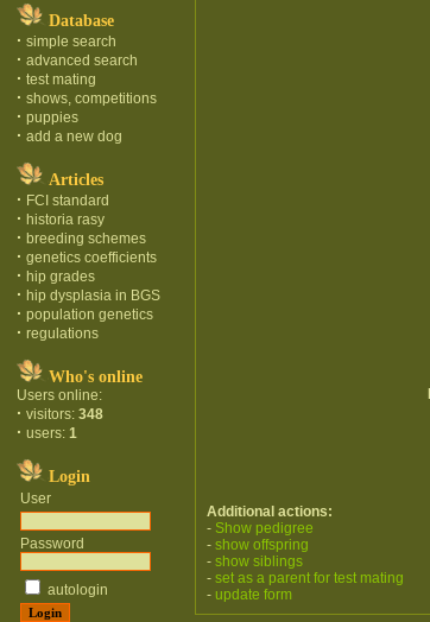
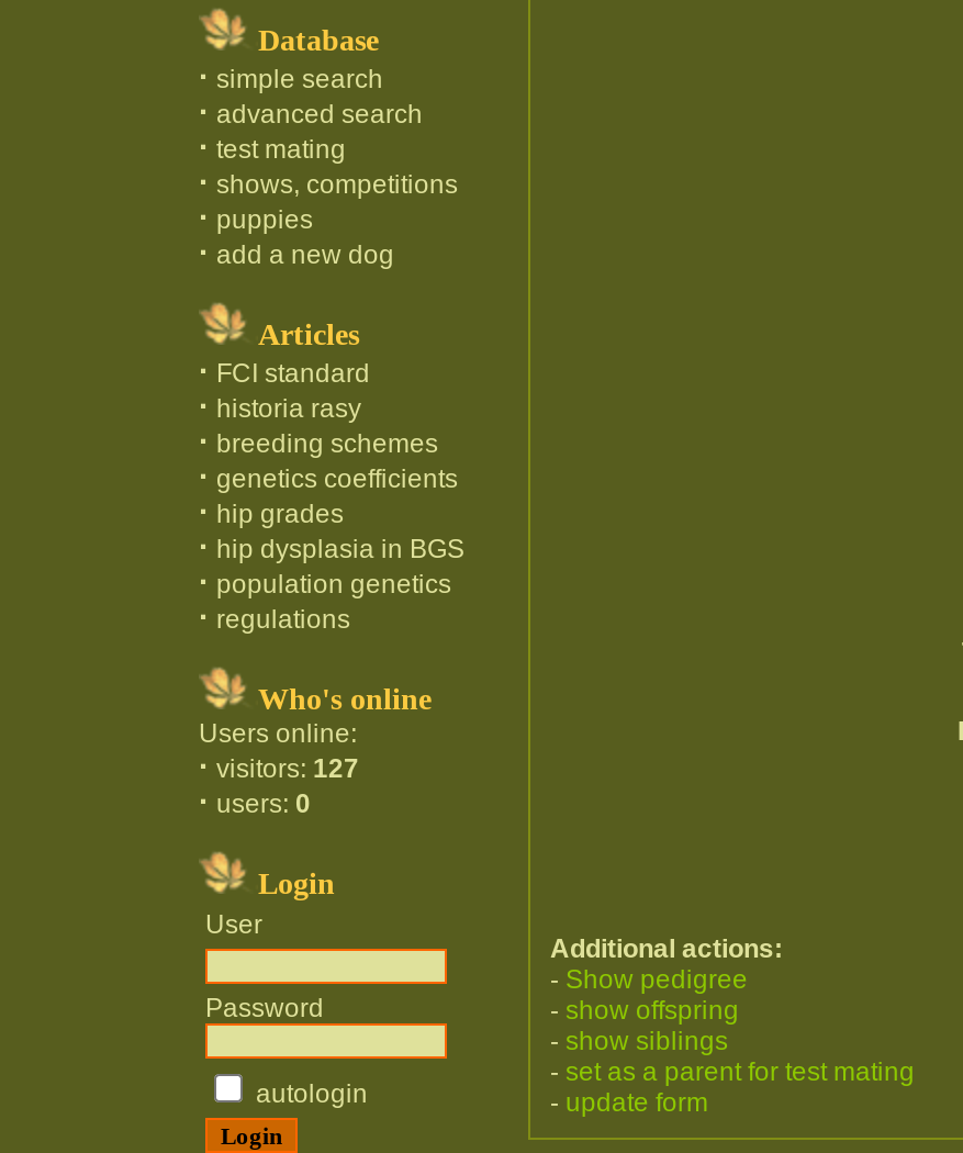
- · visitors: 348
+ · visitors: 127

- · users: 1
+ · users: 0
